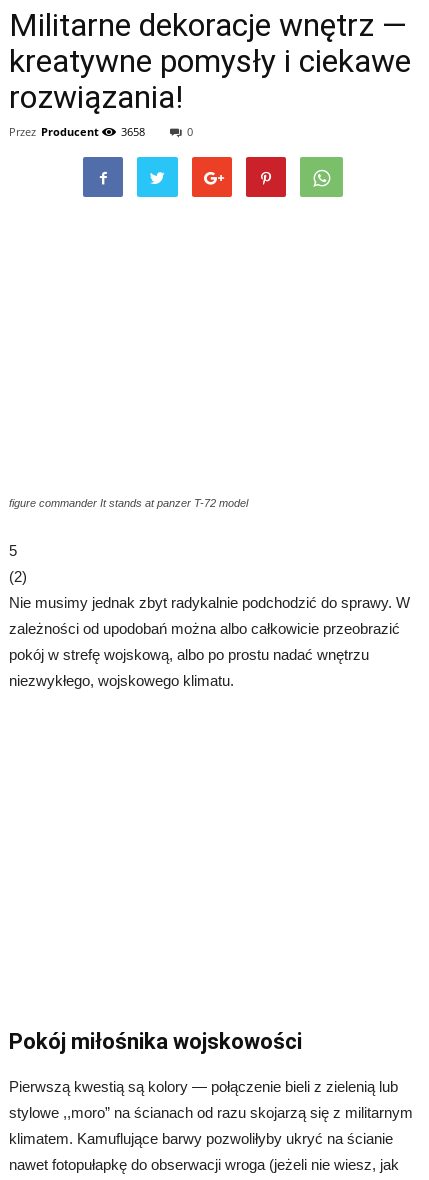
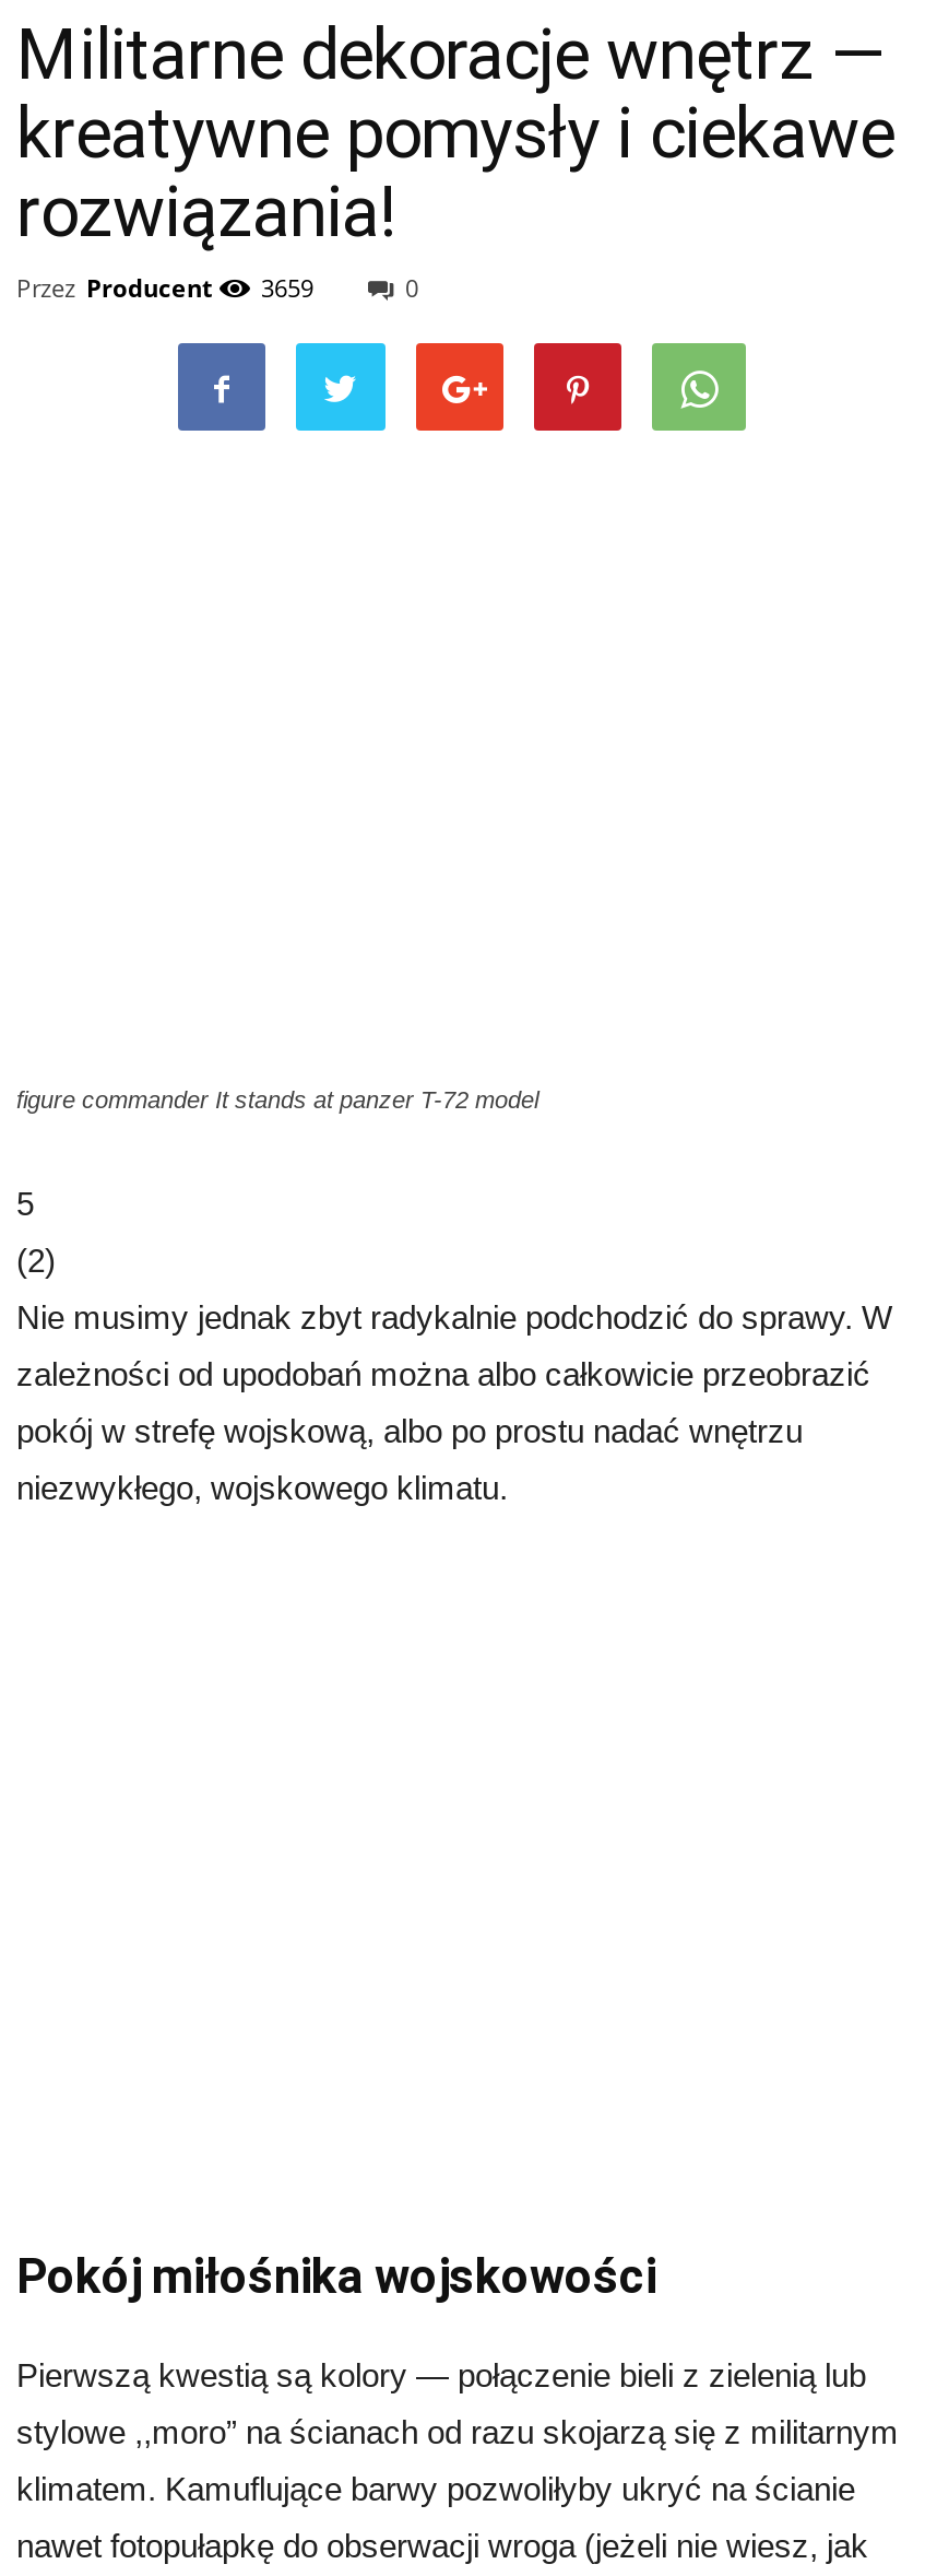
- Przez Producent 3658
+ Przez Producent 3659
